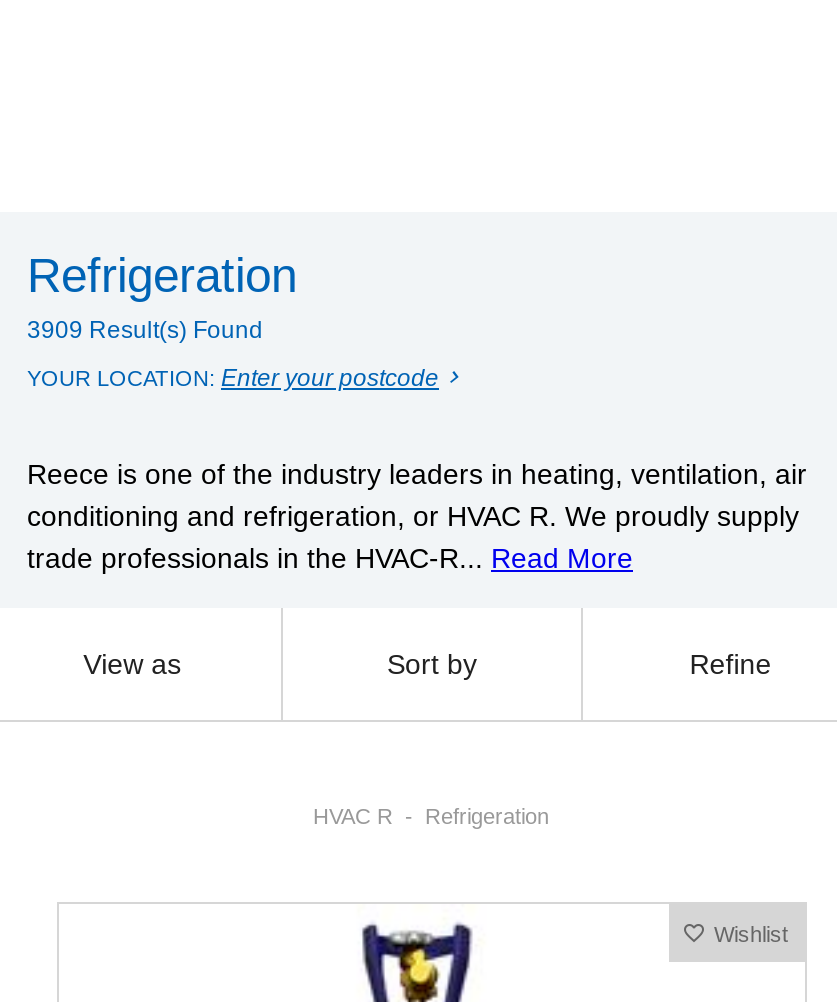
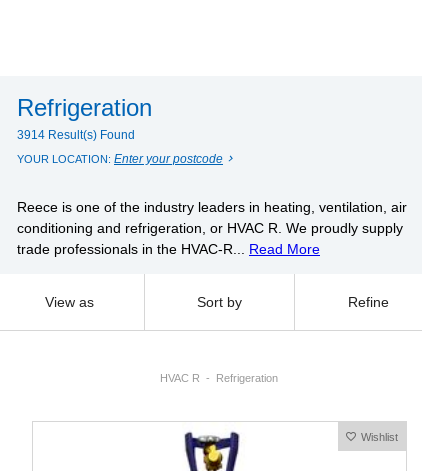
- 3909 Result(s) Found
+ 3914 Result(s) Found
